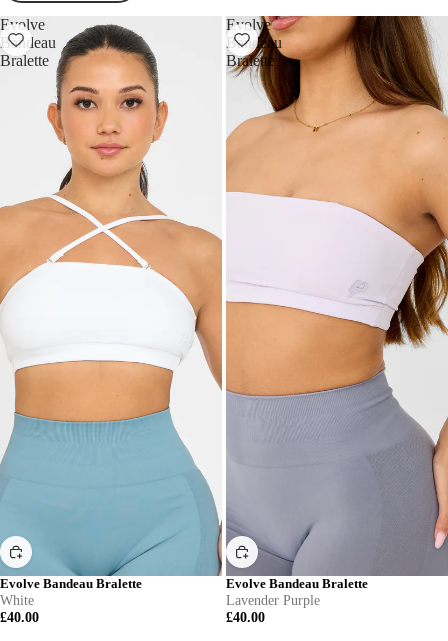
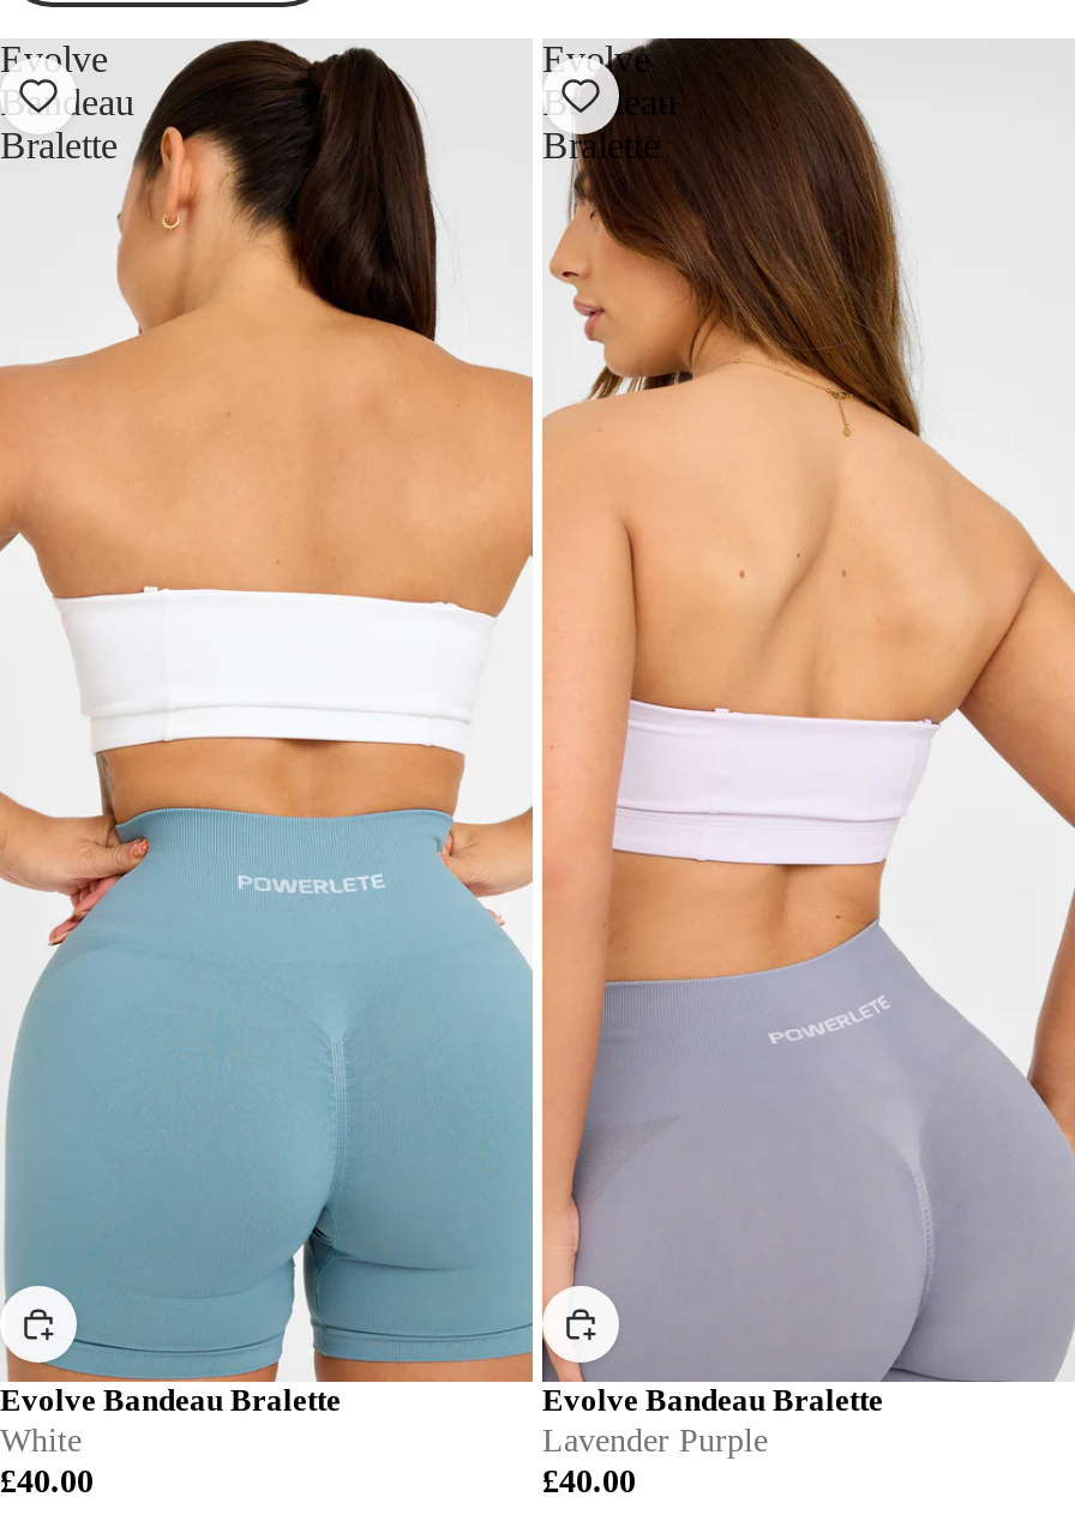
- [image]
+ [image]
